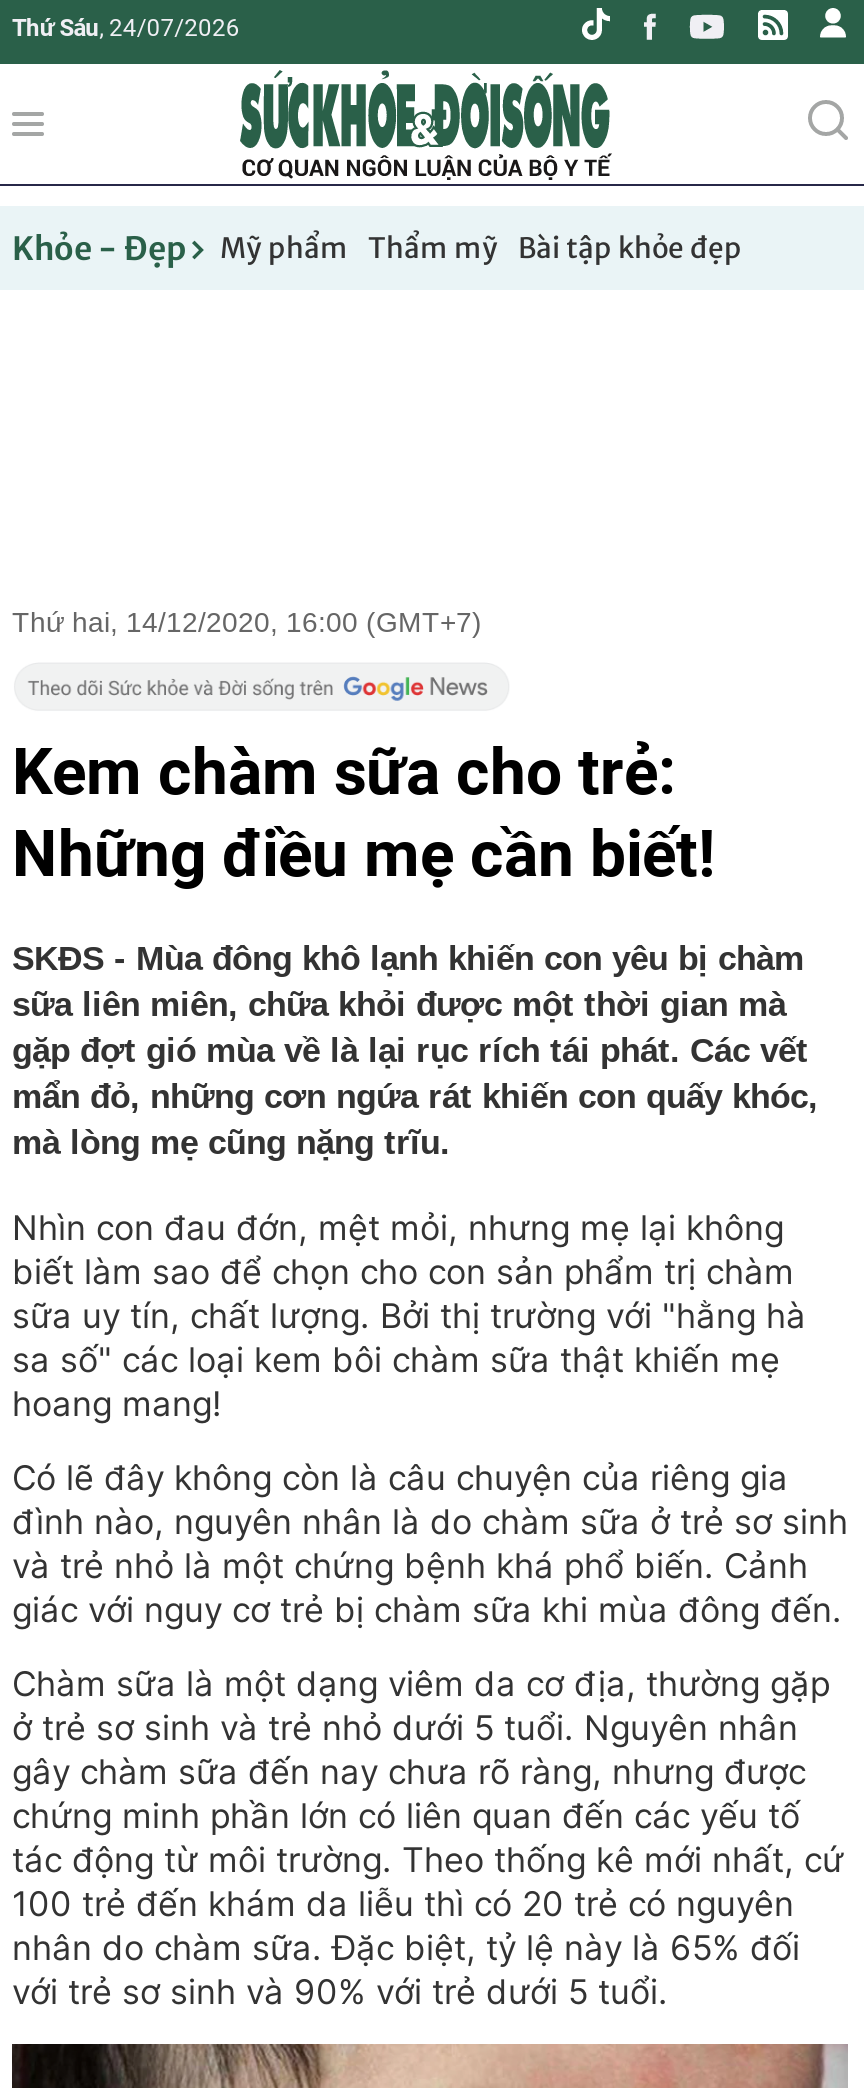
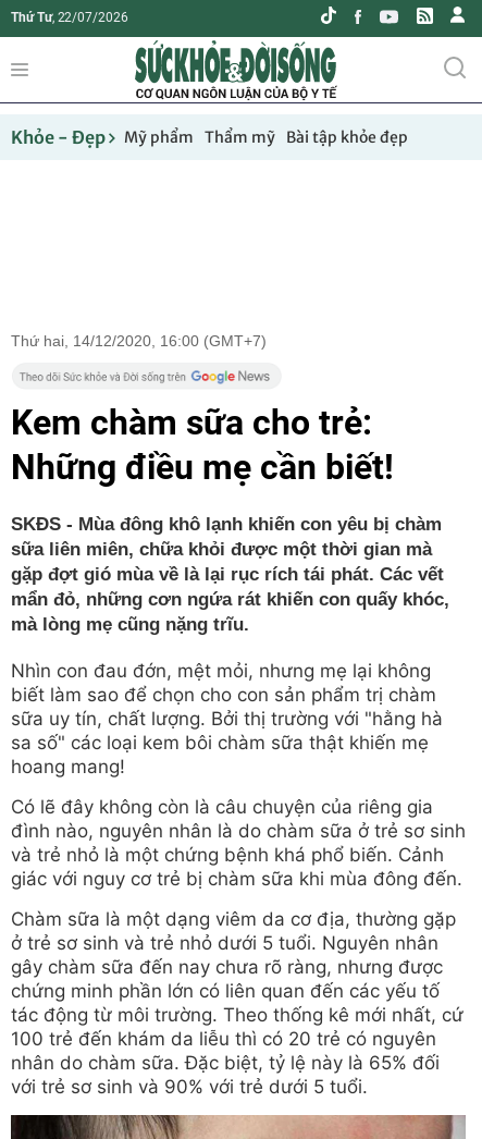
- Thứ Sáu, 24/07/2026
+ Thứ Tư, 22/07/2026
